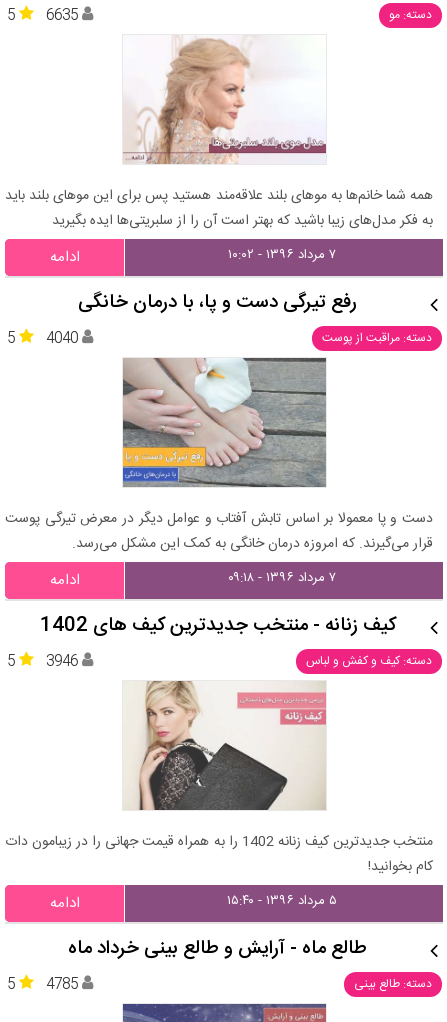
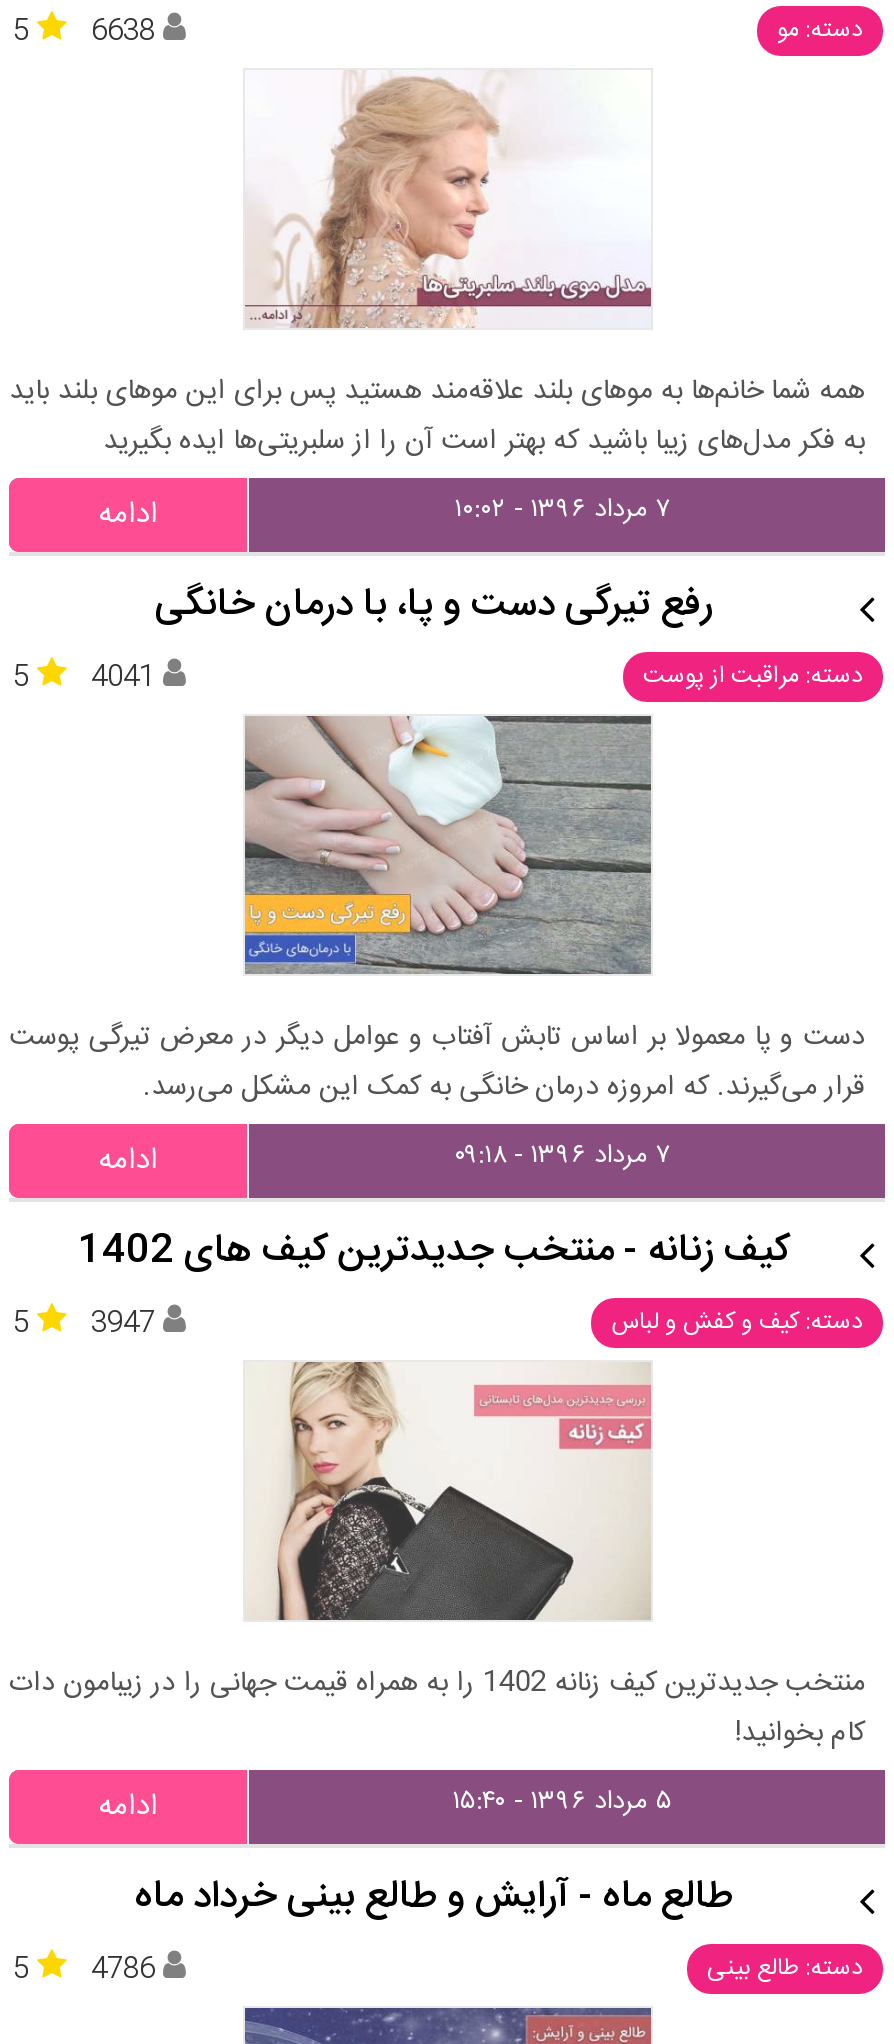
- 5 6635
+ 5 6638

- 5 4040
+ 5 4041

- 5 3946
+ 5 3947

- 5 4785
+ 5 4786
